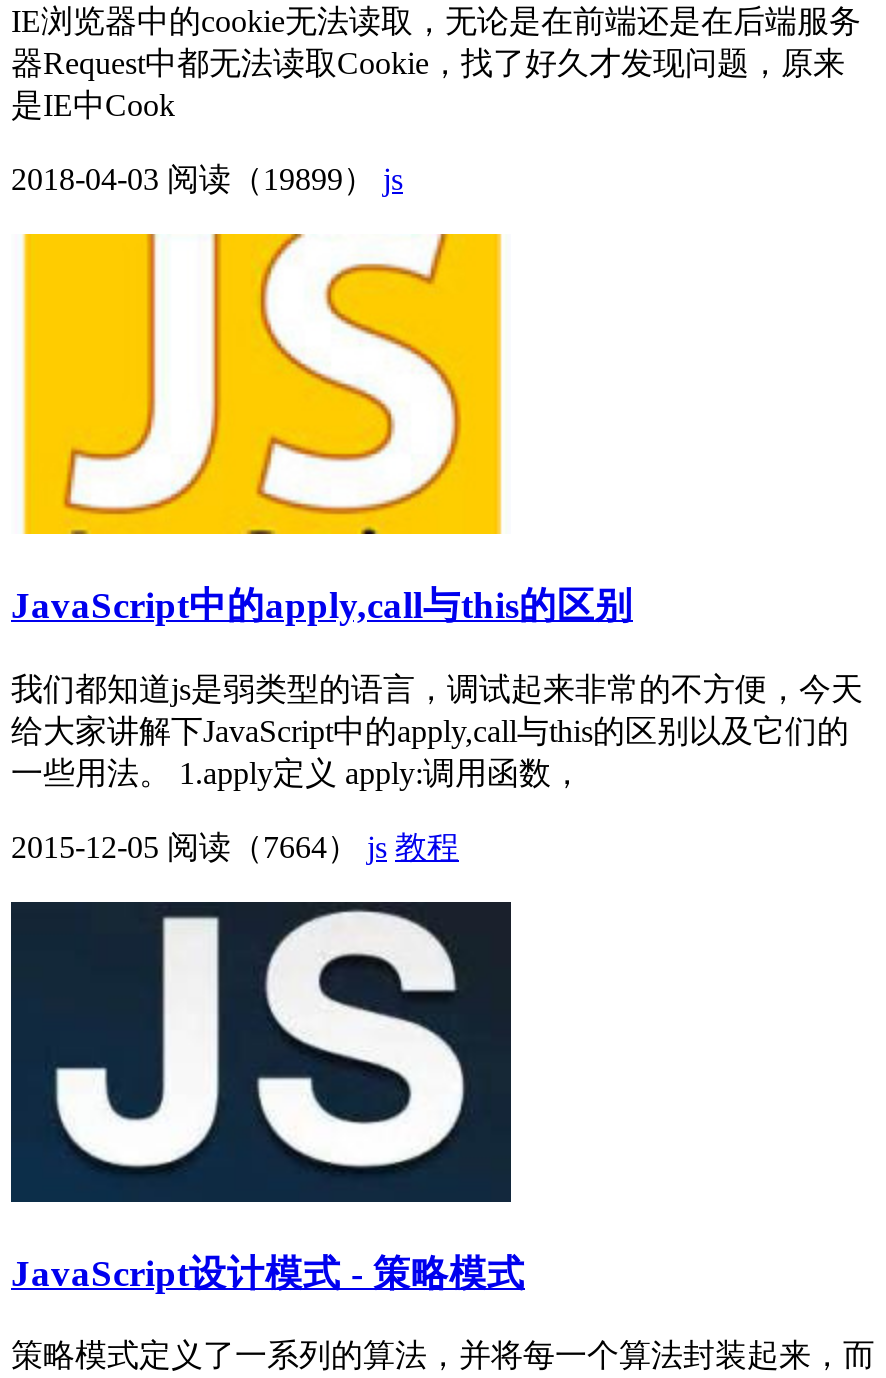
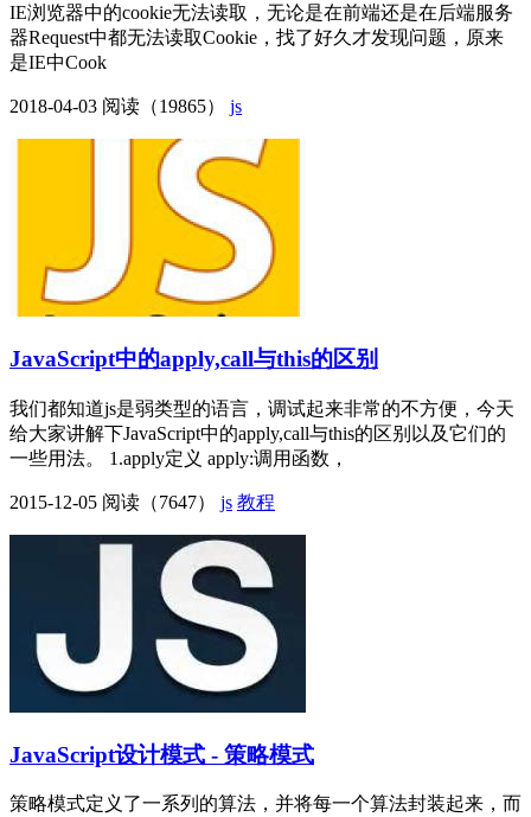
- 2018-04-03 阅读（19899） js
+ 2018-04-03 阅读（19865） js

- 2015-12-05 阅读（7664） js 教程
+ 2015-12-05 阅读（7647） js 教程
